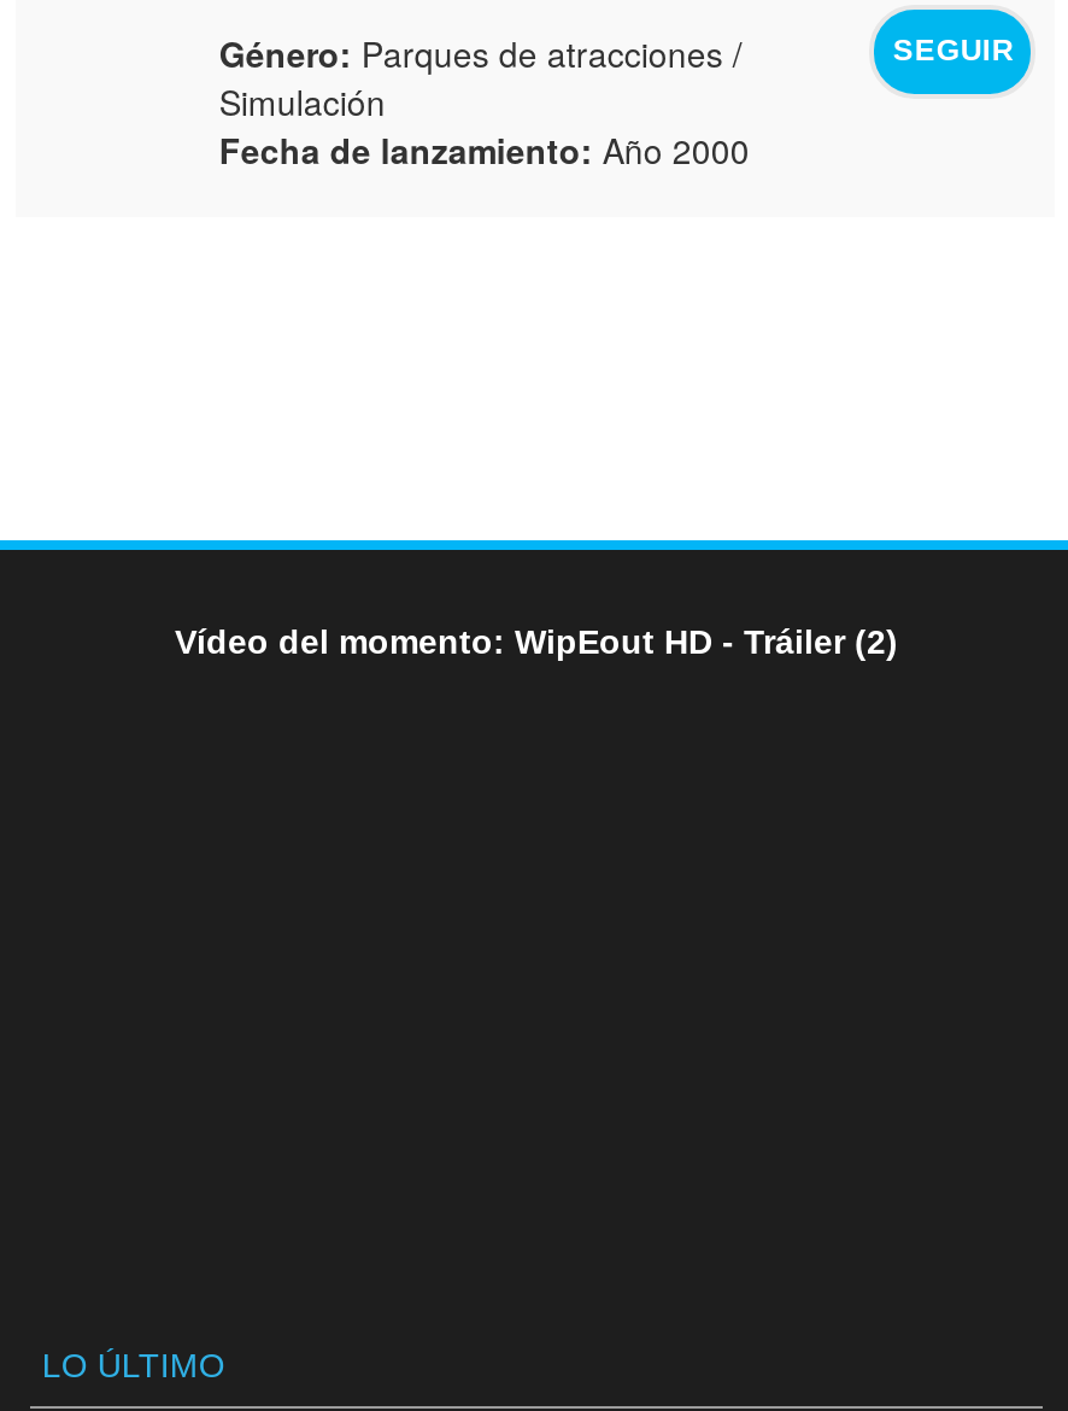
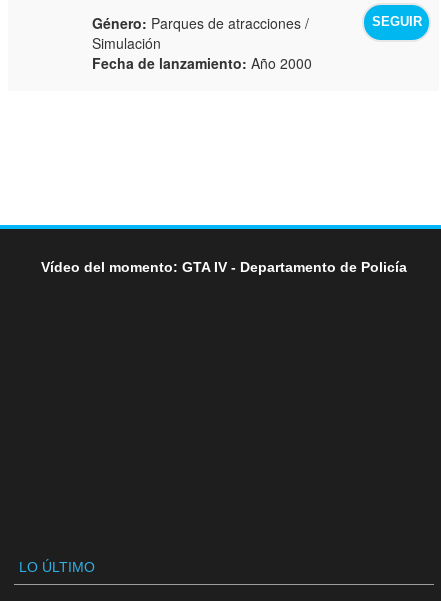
- Vídeo del momento: WipEout HD - Tráiler (2)
+ Vídeo del momento: GTA IV - Departamento de Policía
